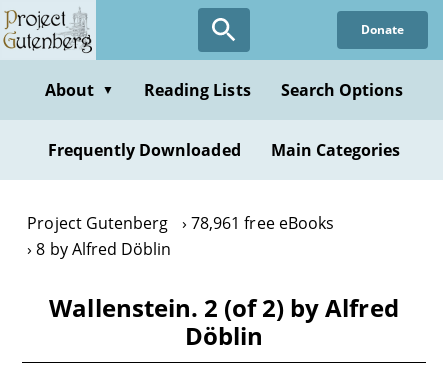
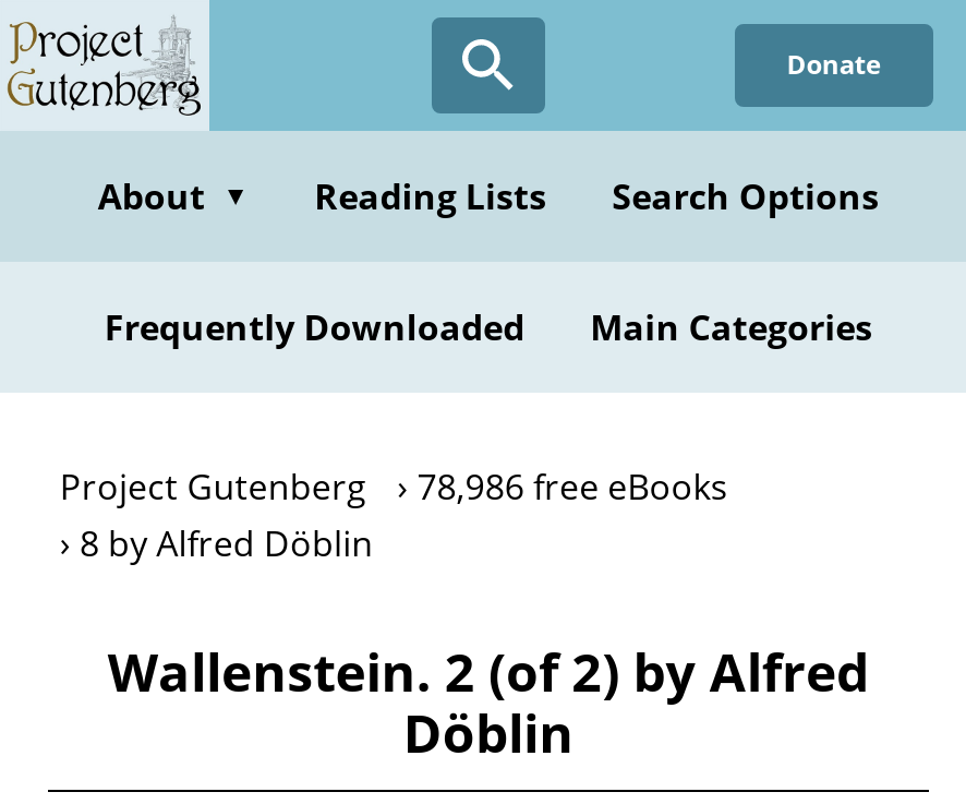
- Project Gutenberg 78,961 free eBooks
+ Project Gutenberg 78,986 free eBooks
